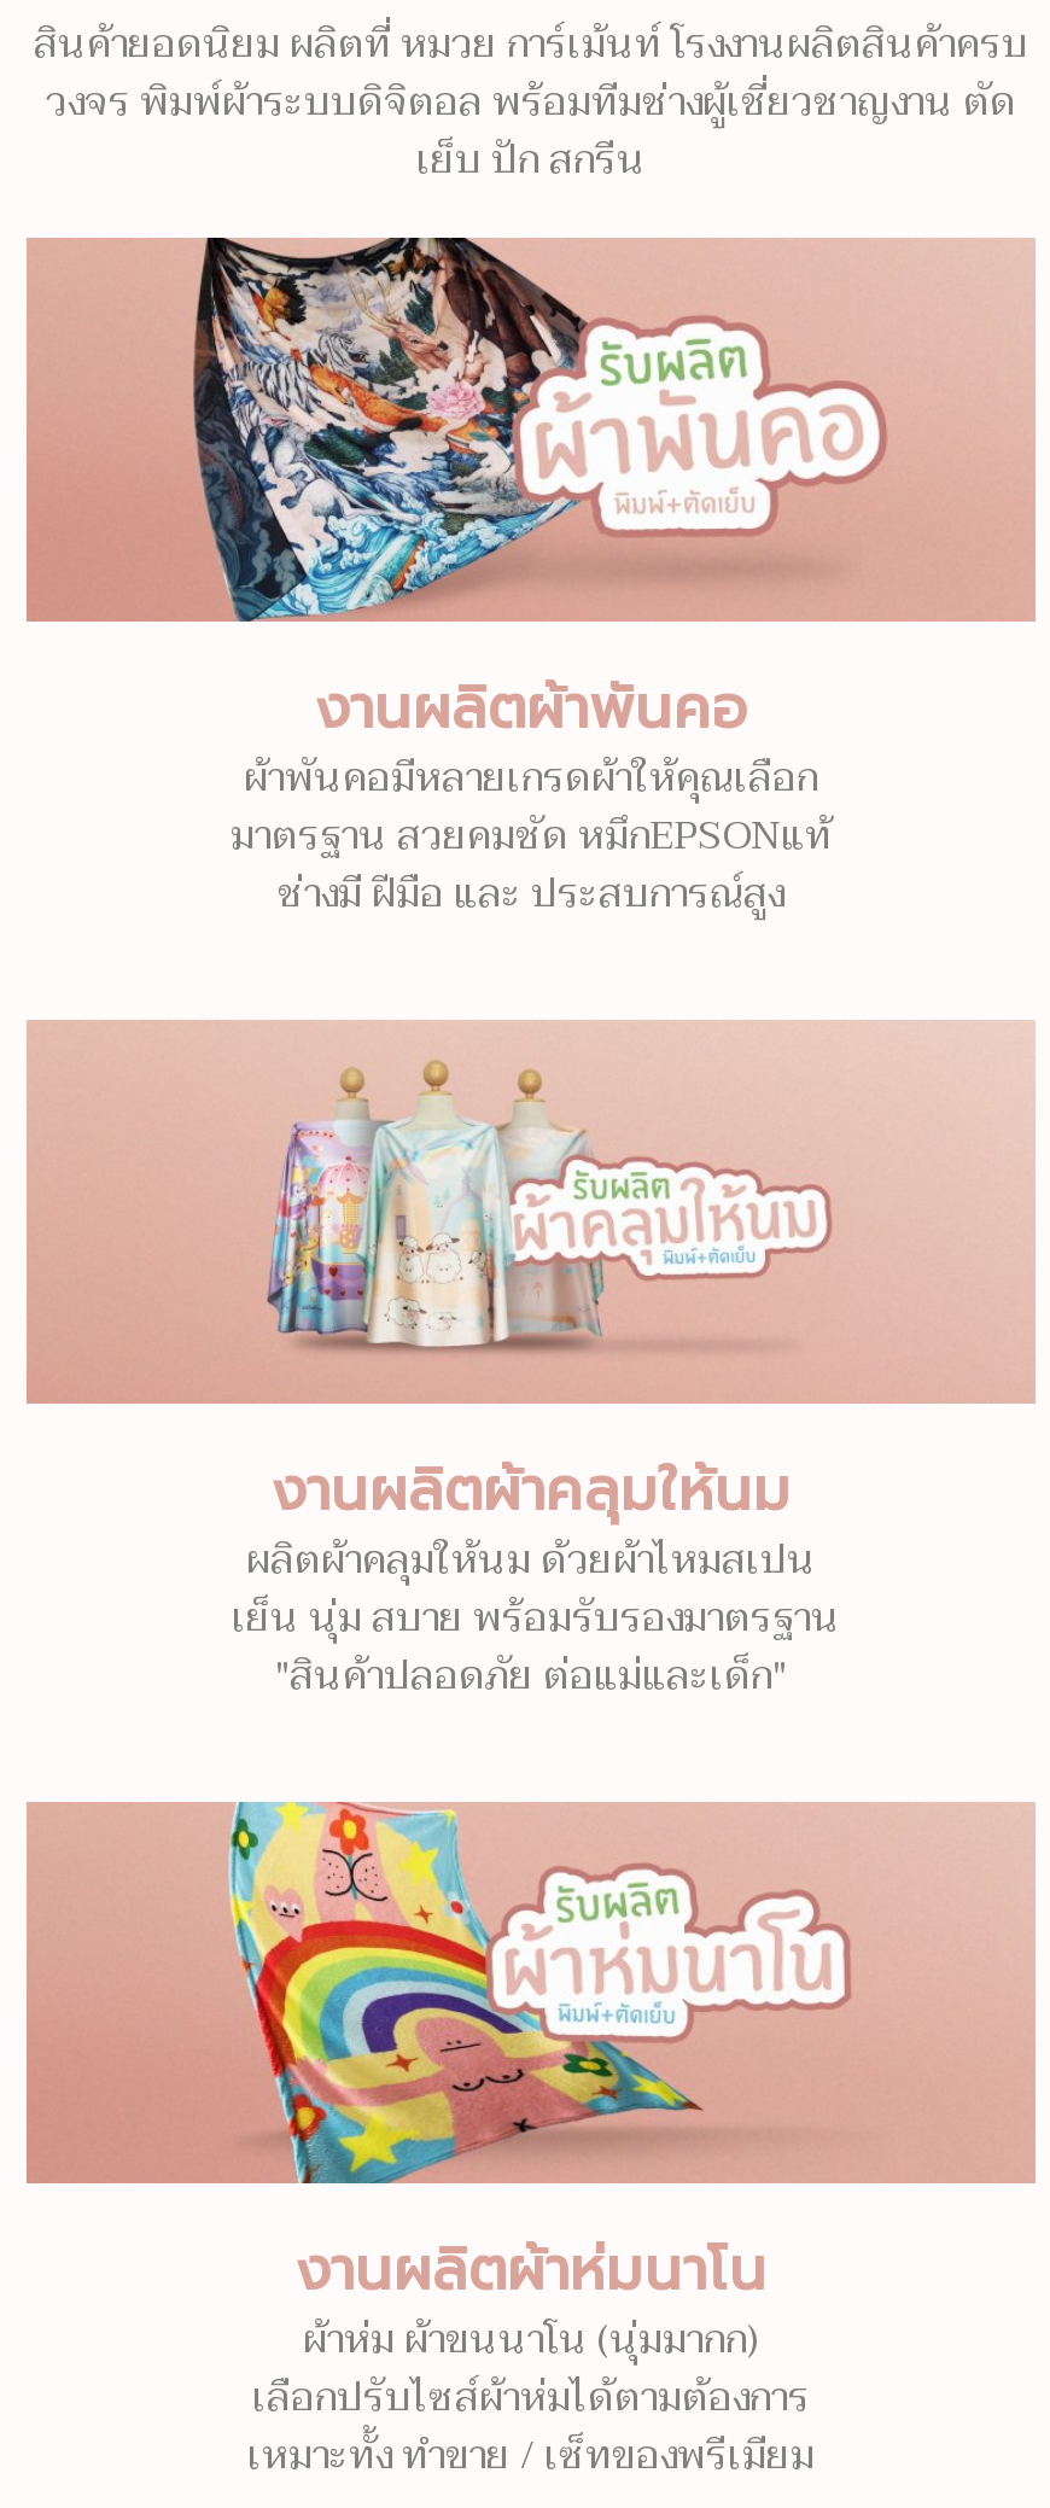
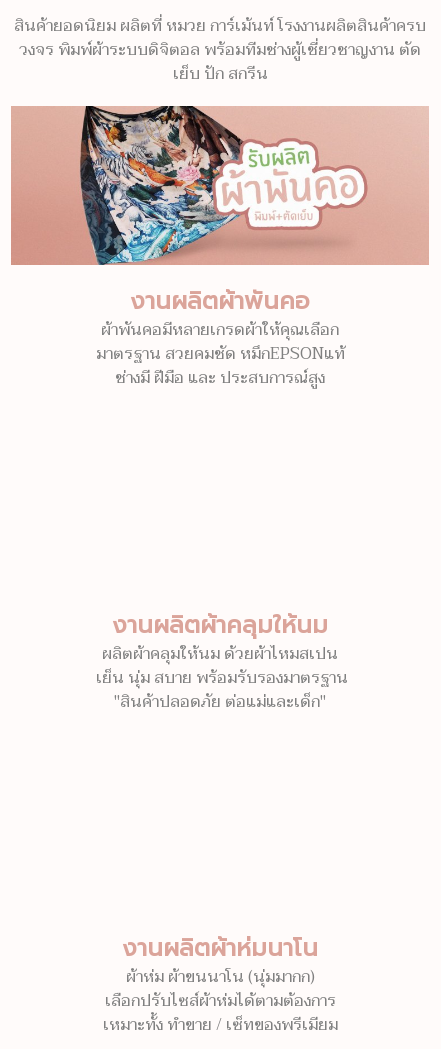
- [image]

- [image]
